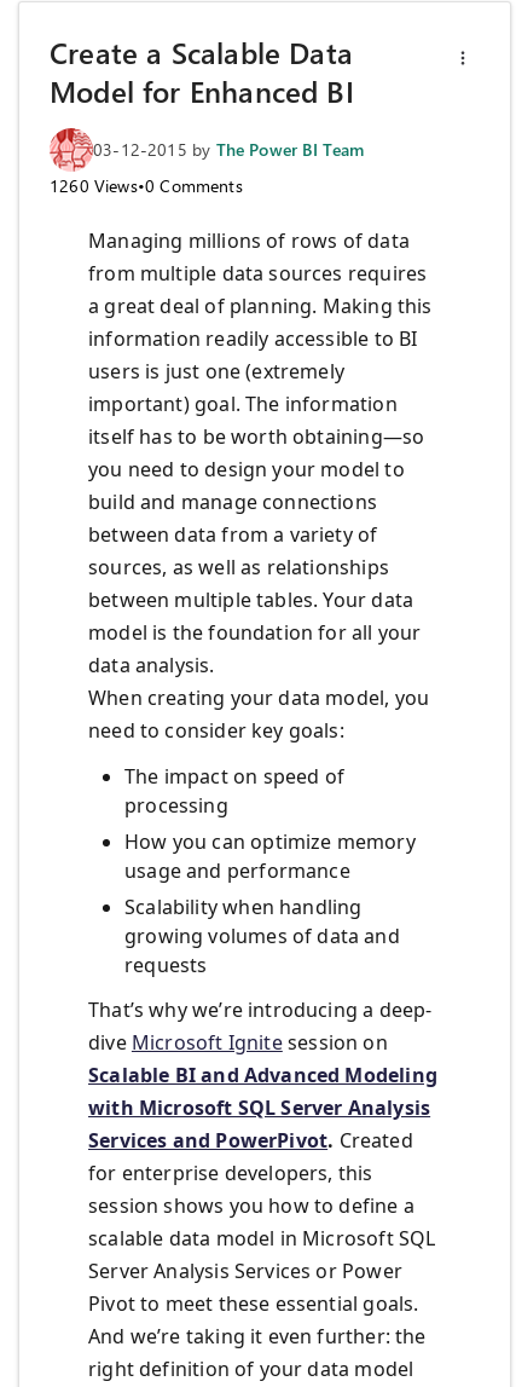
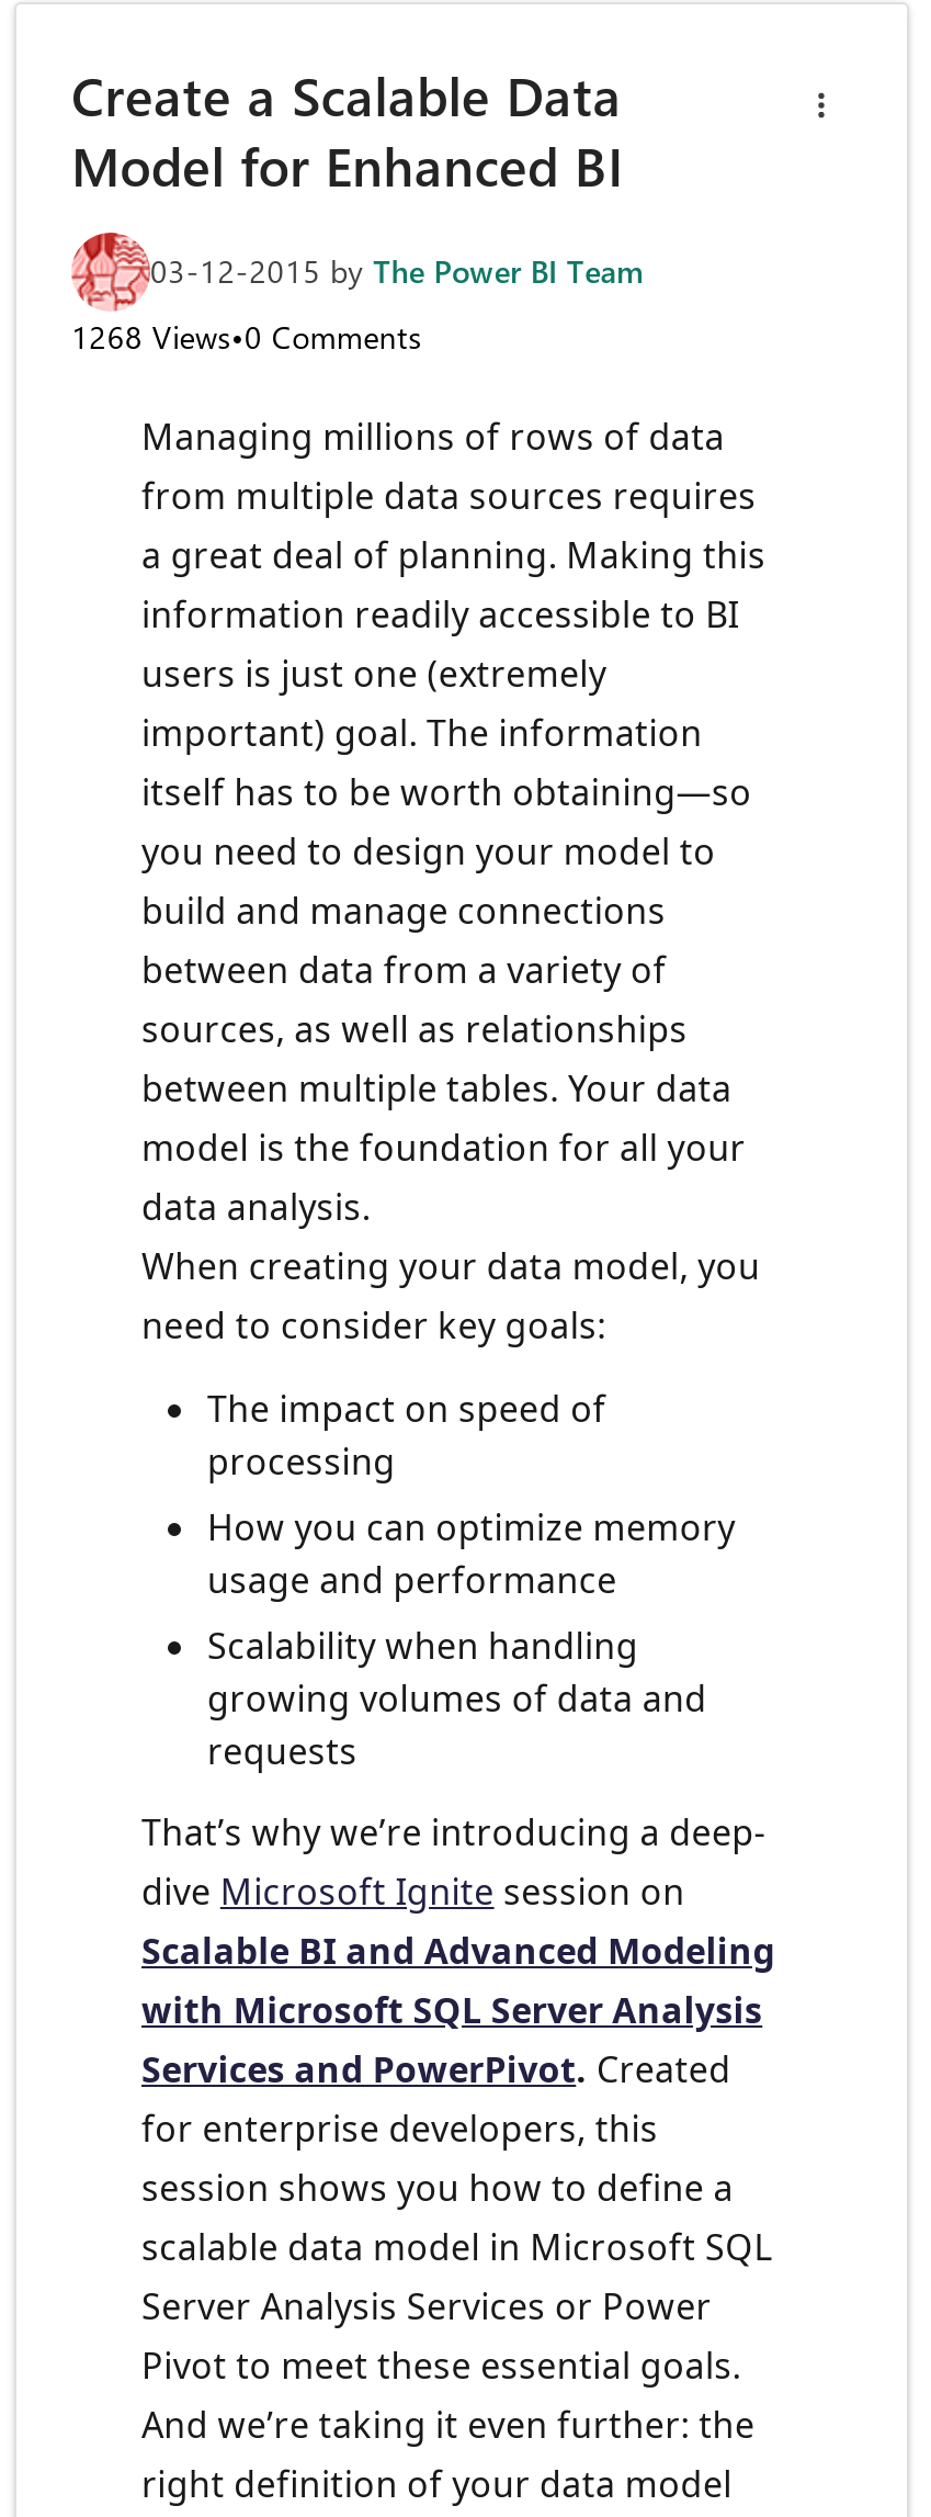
- 1260 Views•0 Comments
+ 1268 Views•0 Comments
